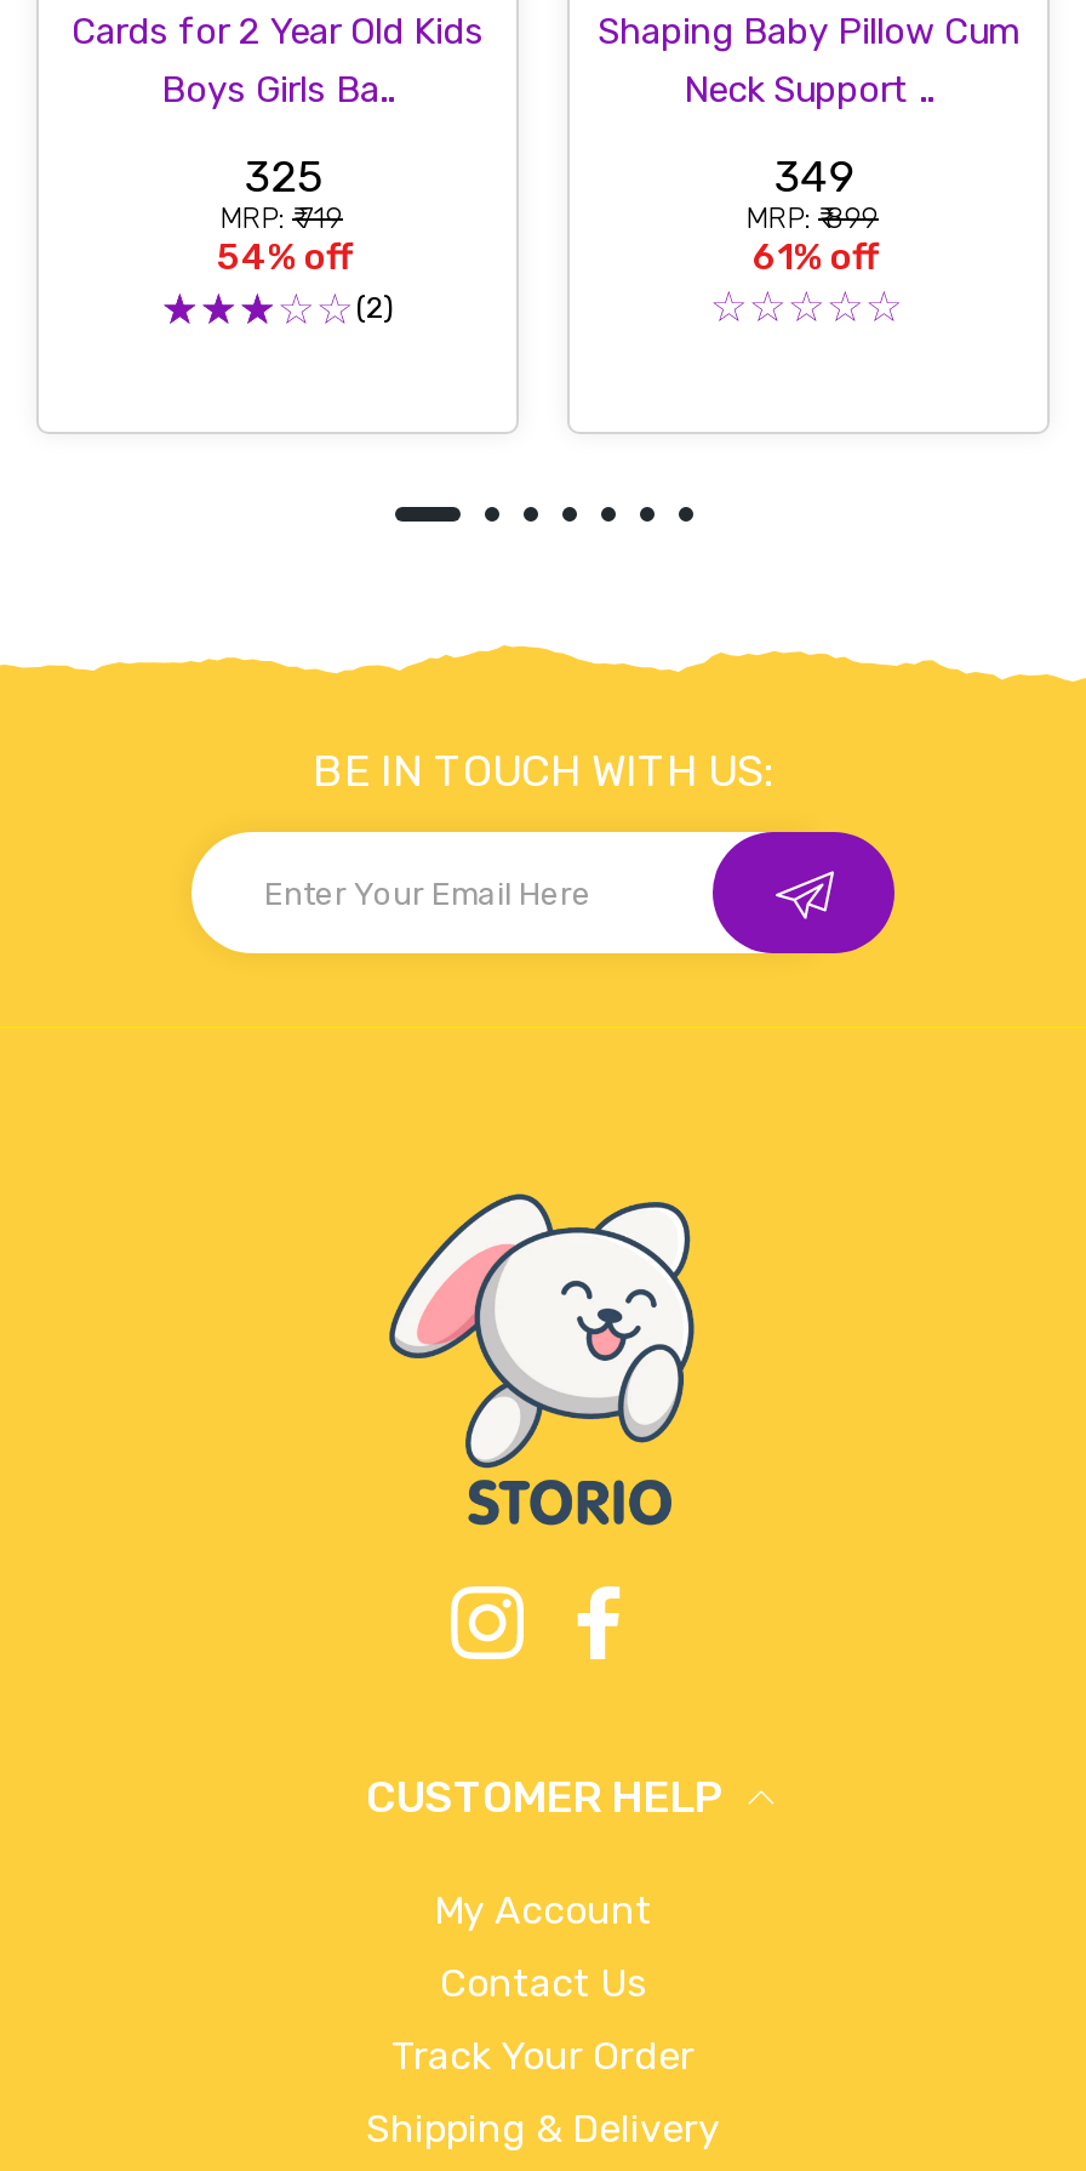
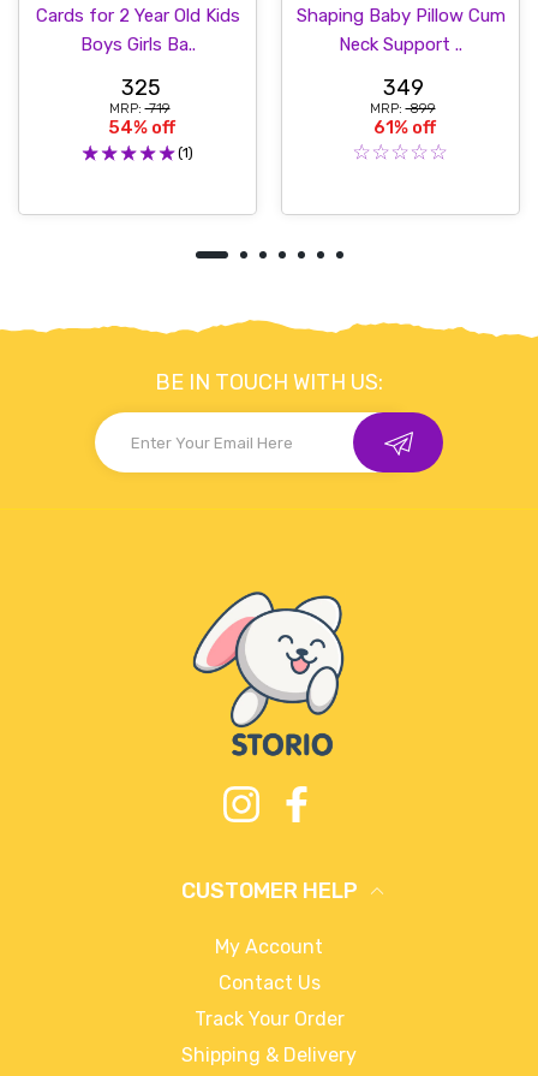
- (2)
+ (1)
